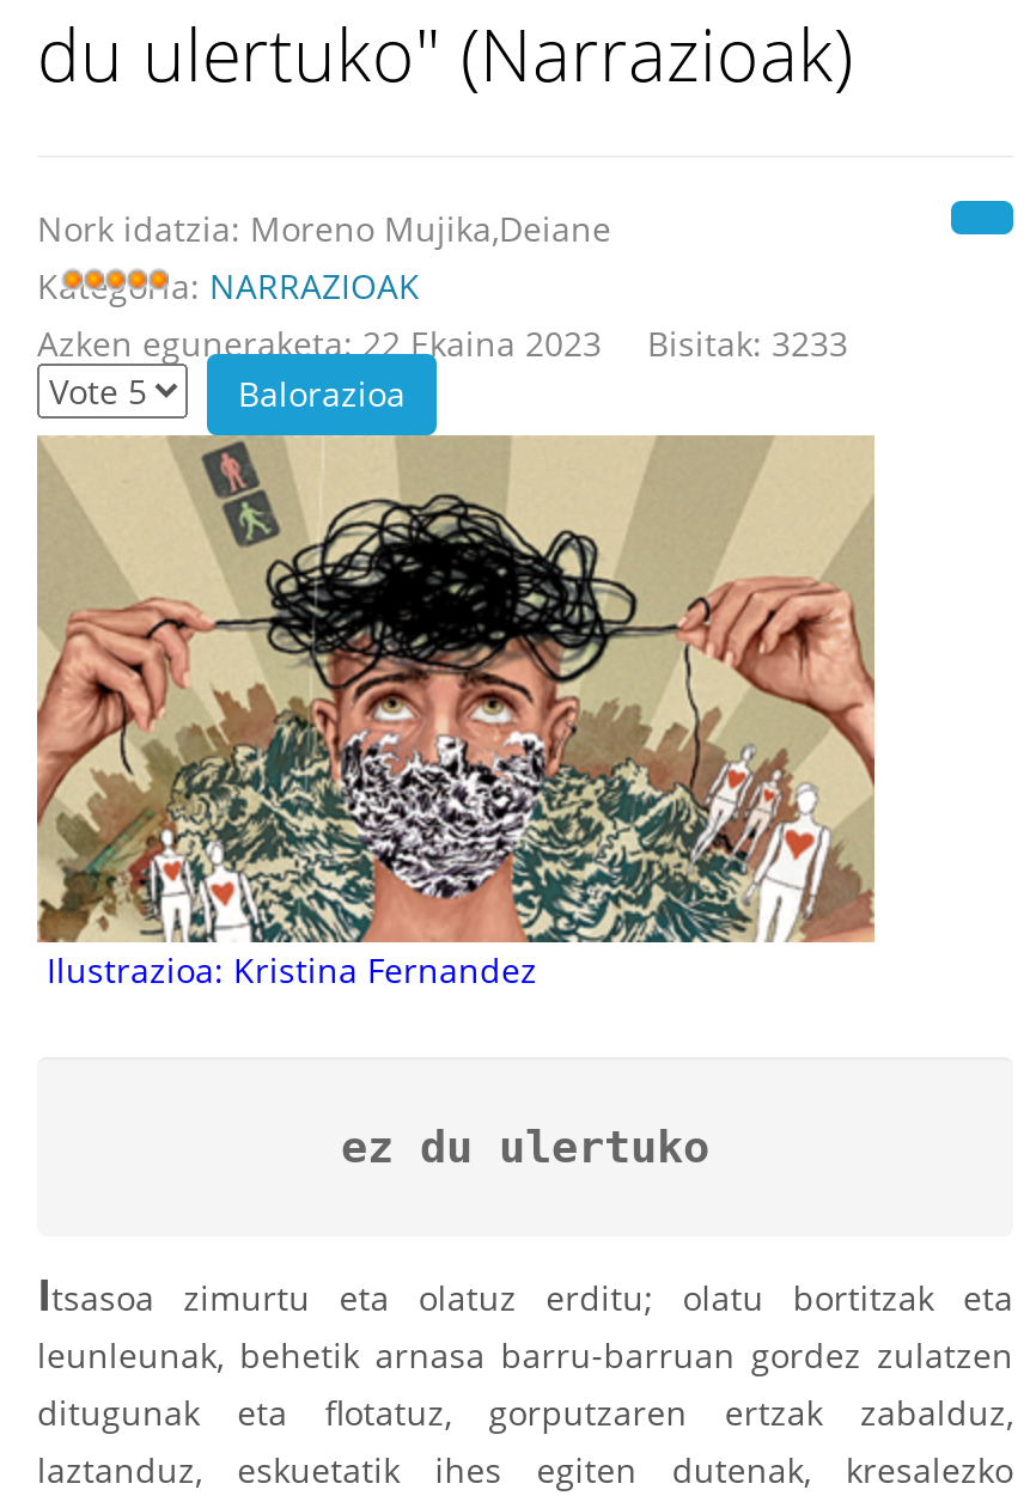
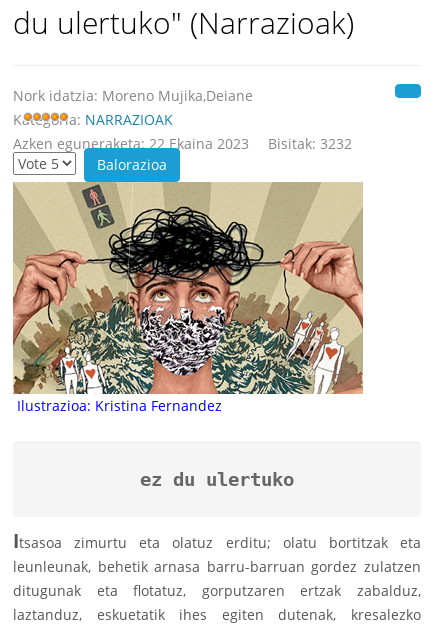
- Azken eguneraketa: 22 Ekaina 2023 Bisitak: 3233
+ Azken eguneraketa: 22 Ekaina 2023 Bisitak: 3232
